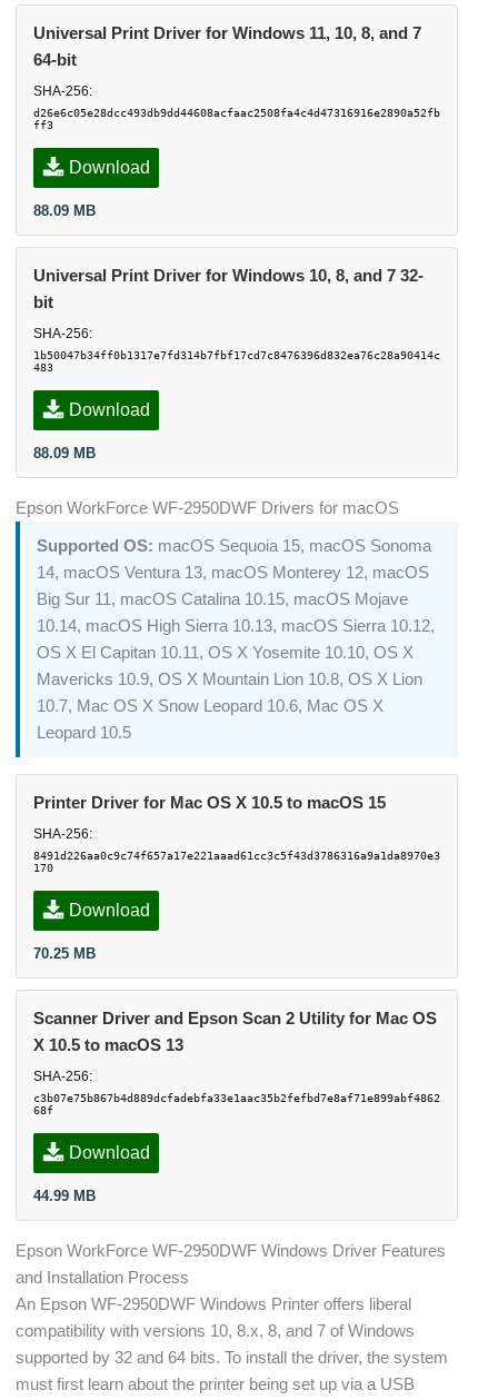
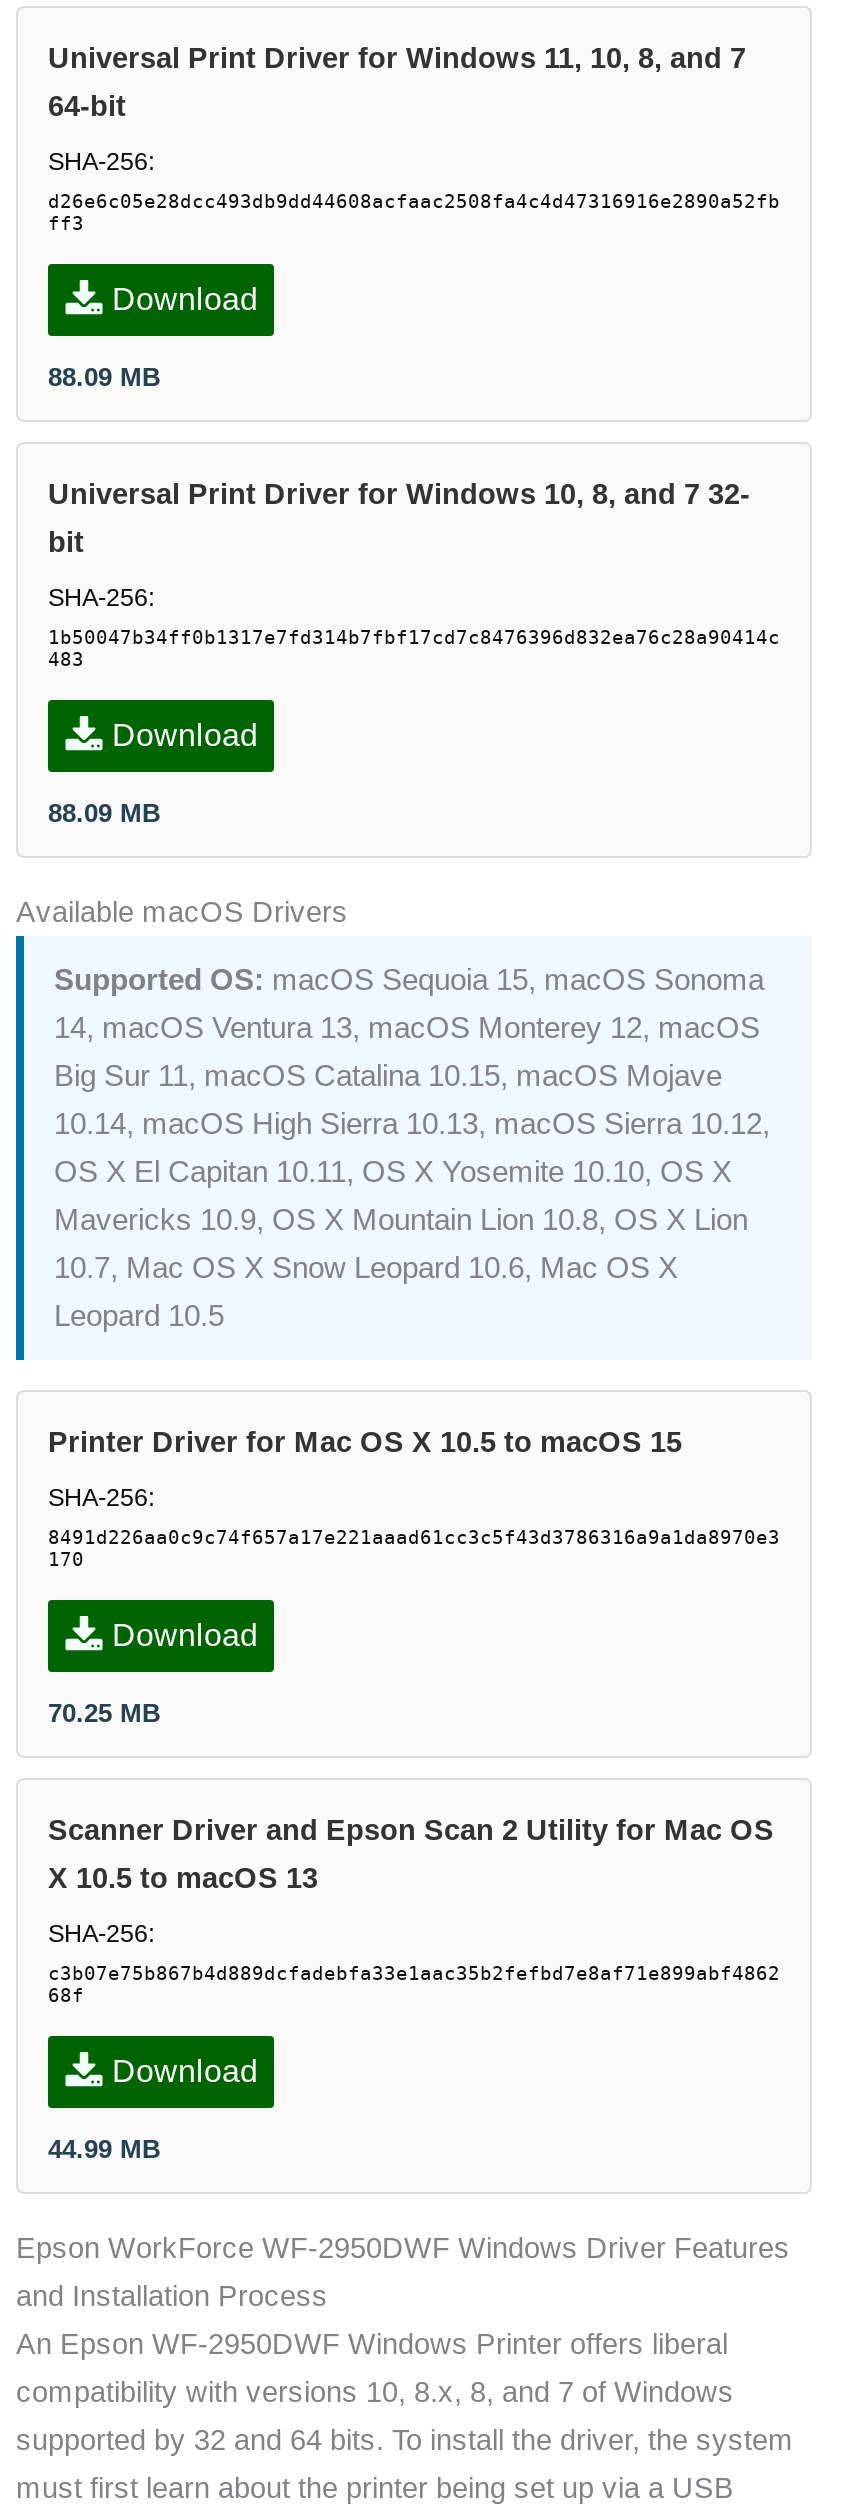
- Epson WorkForce WF-2950DWF Drivers for macOS
+ Available macOS Drivers
